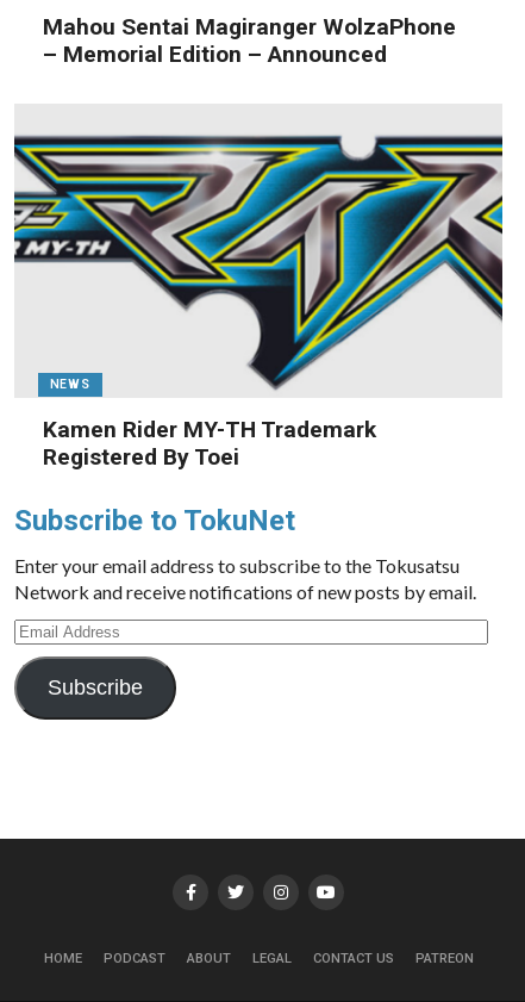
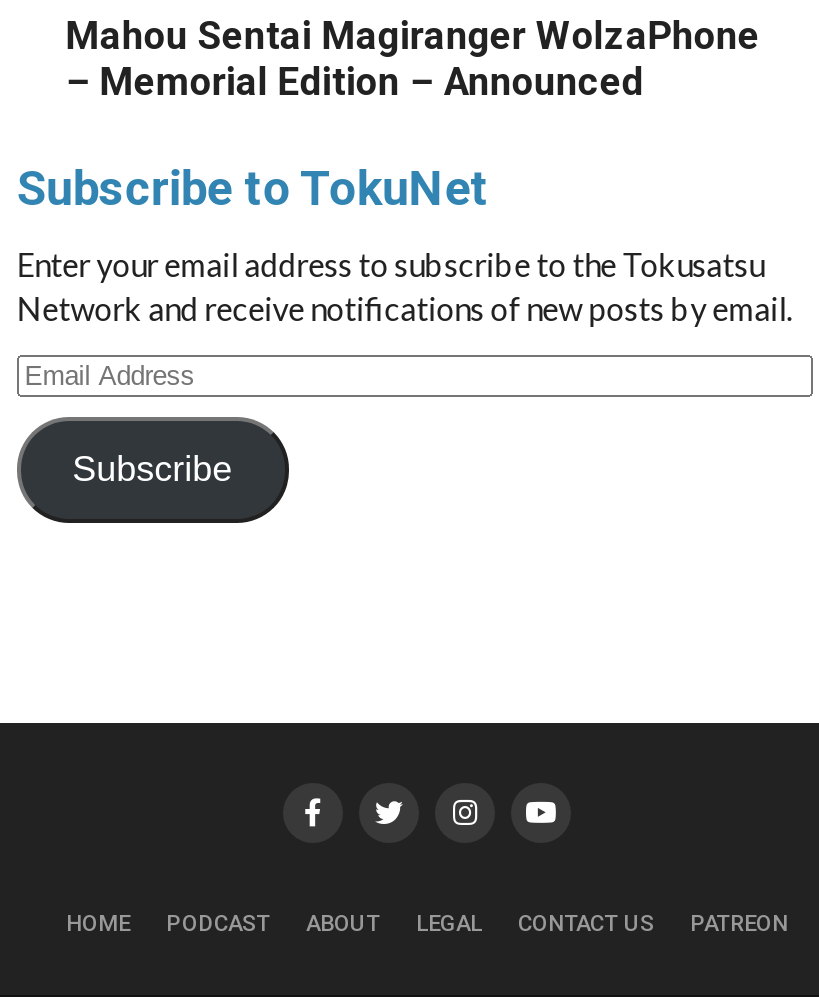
- [image]
- NEWS
- Kamen Rider MY-TH Trademark
- Registered By Toei
